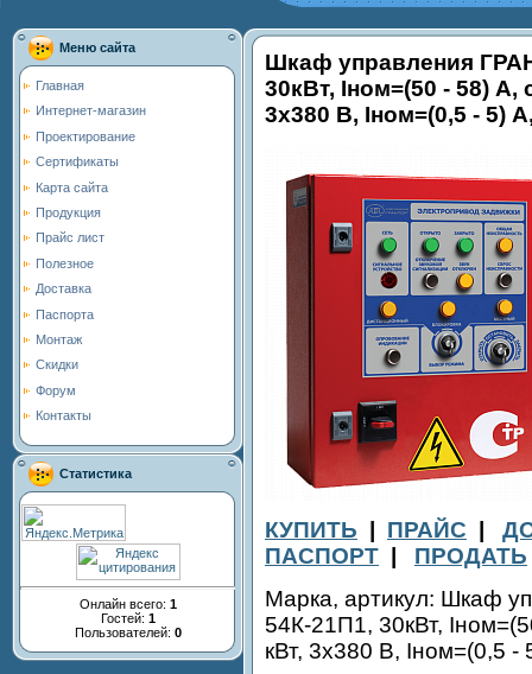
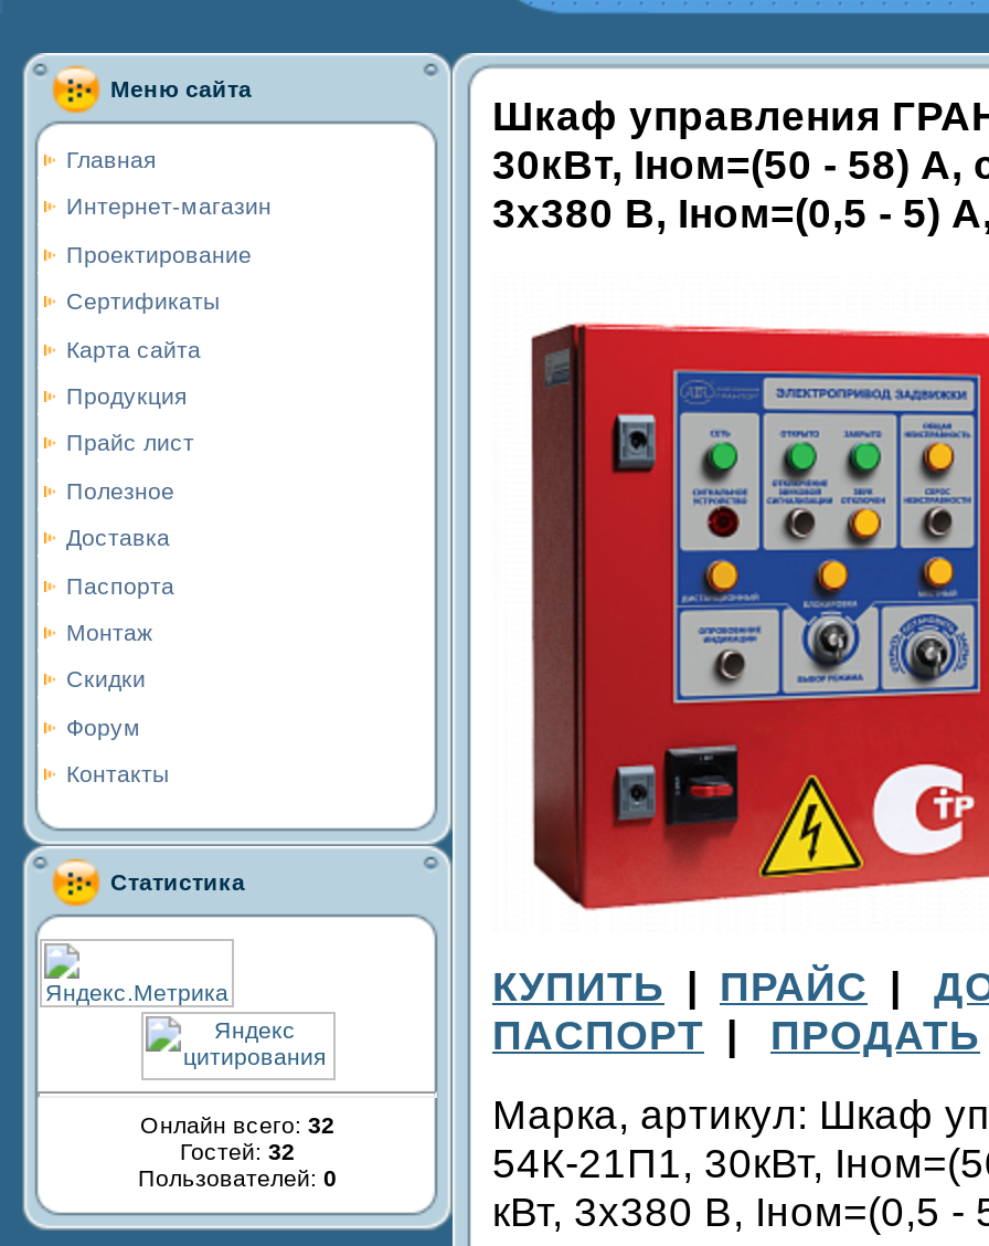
- Онлайн всего: 1
+ Онлайн всего: 32

- Гостей: 1
+ Гостей: 32
